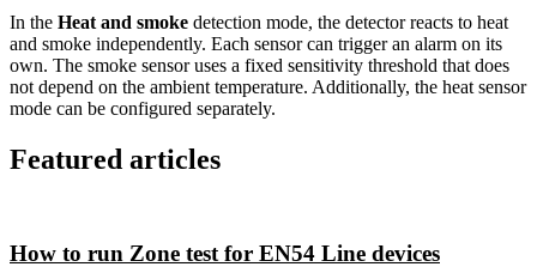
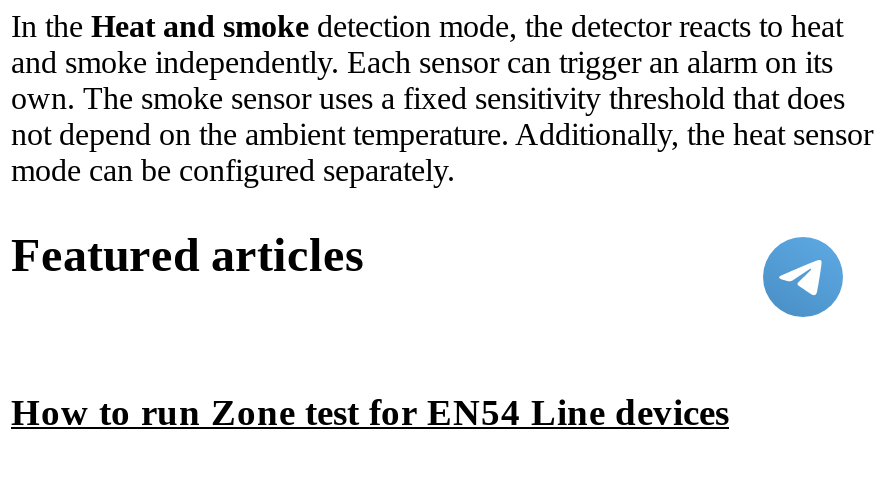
+ [image]
